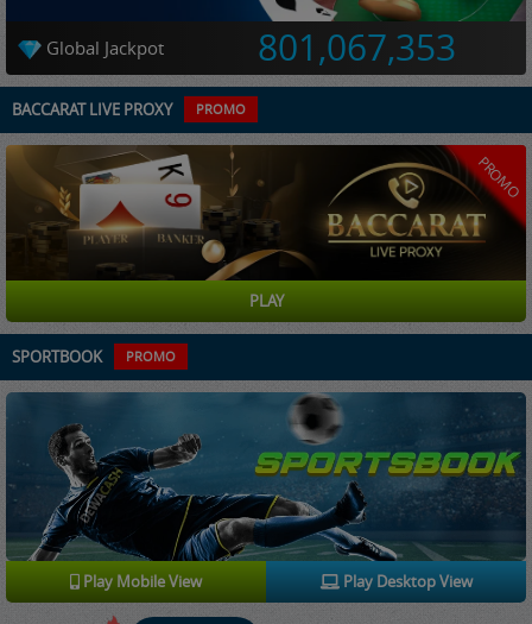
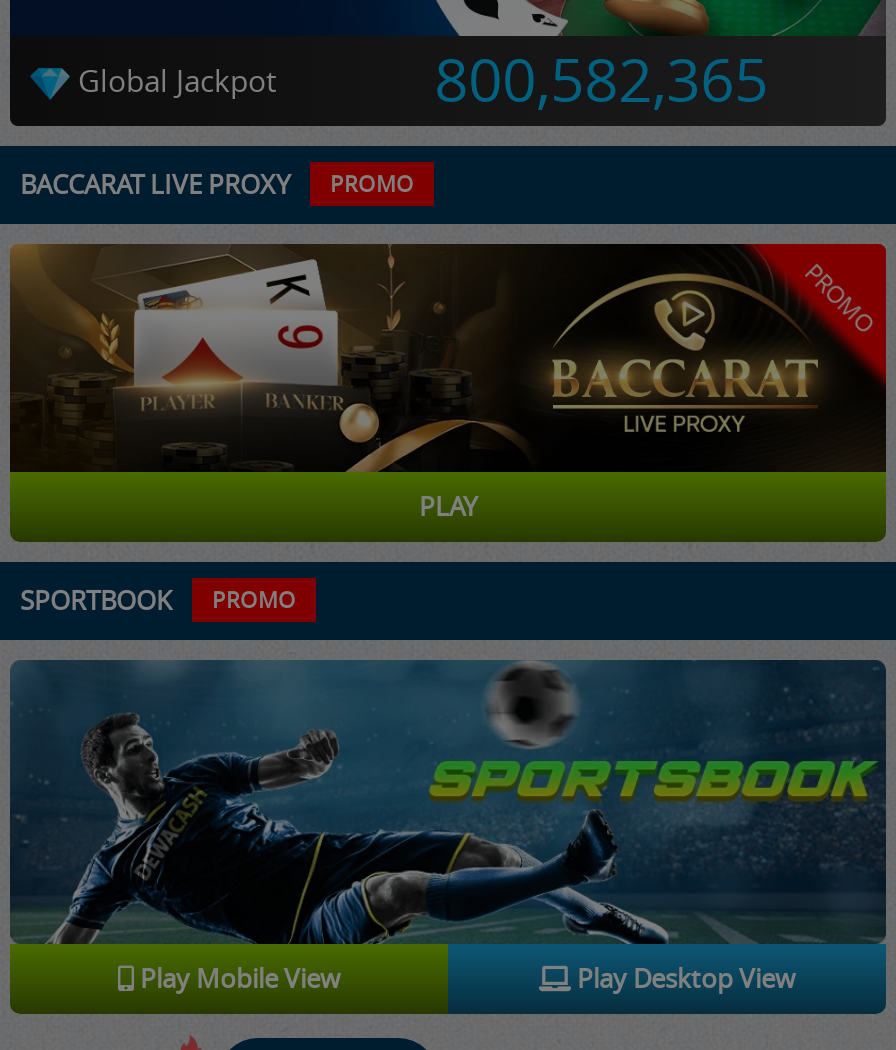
- 801,067,353
+ 800,582,365
